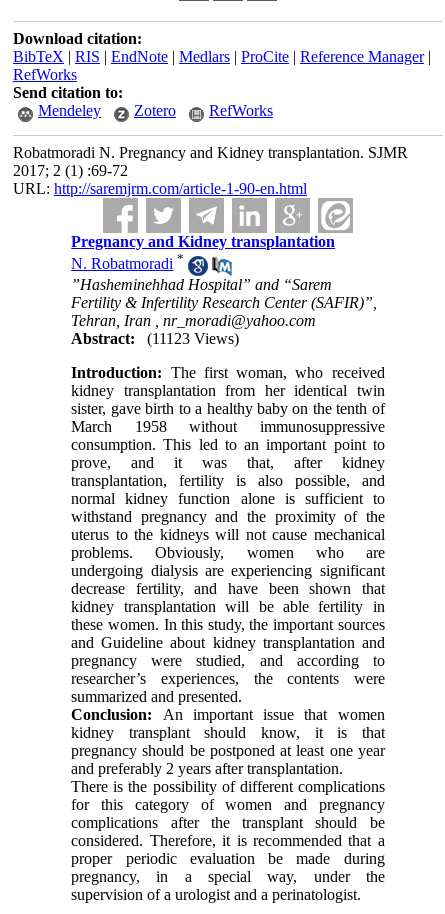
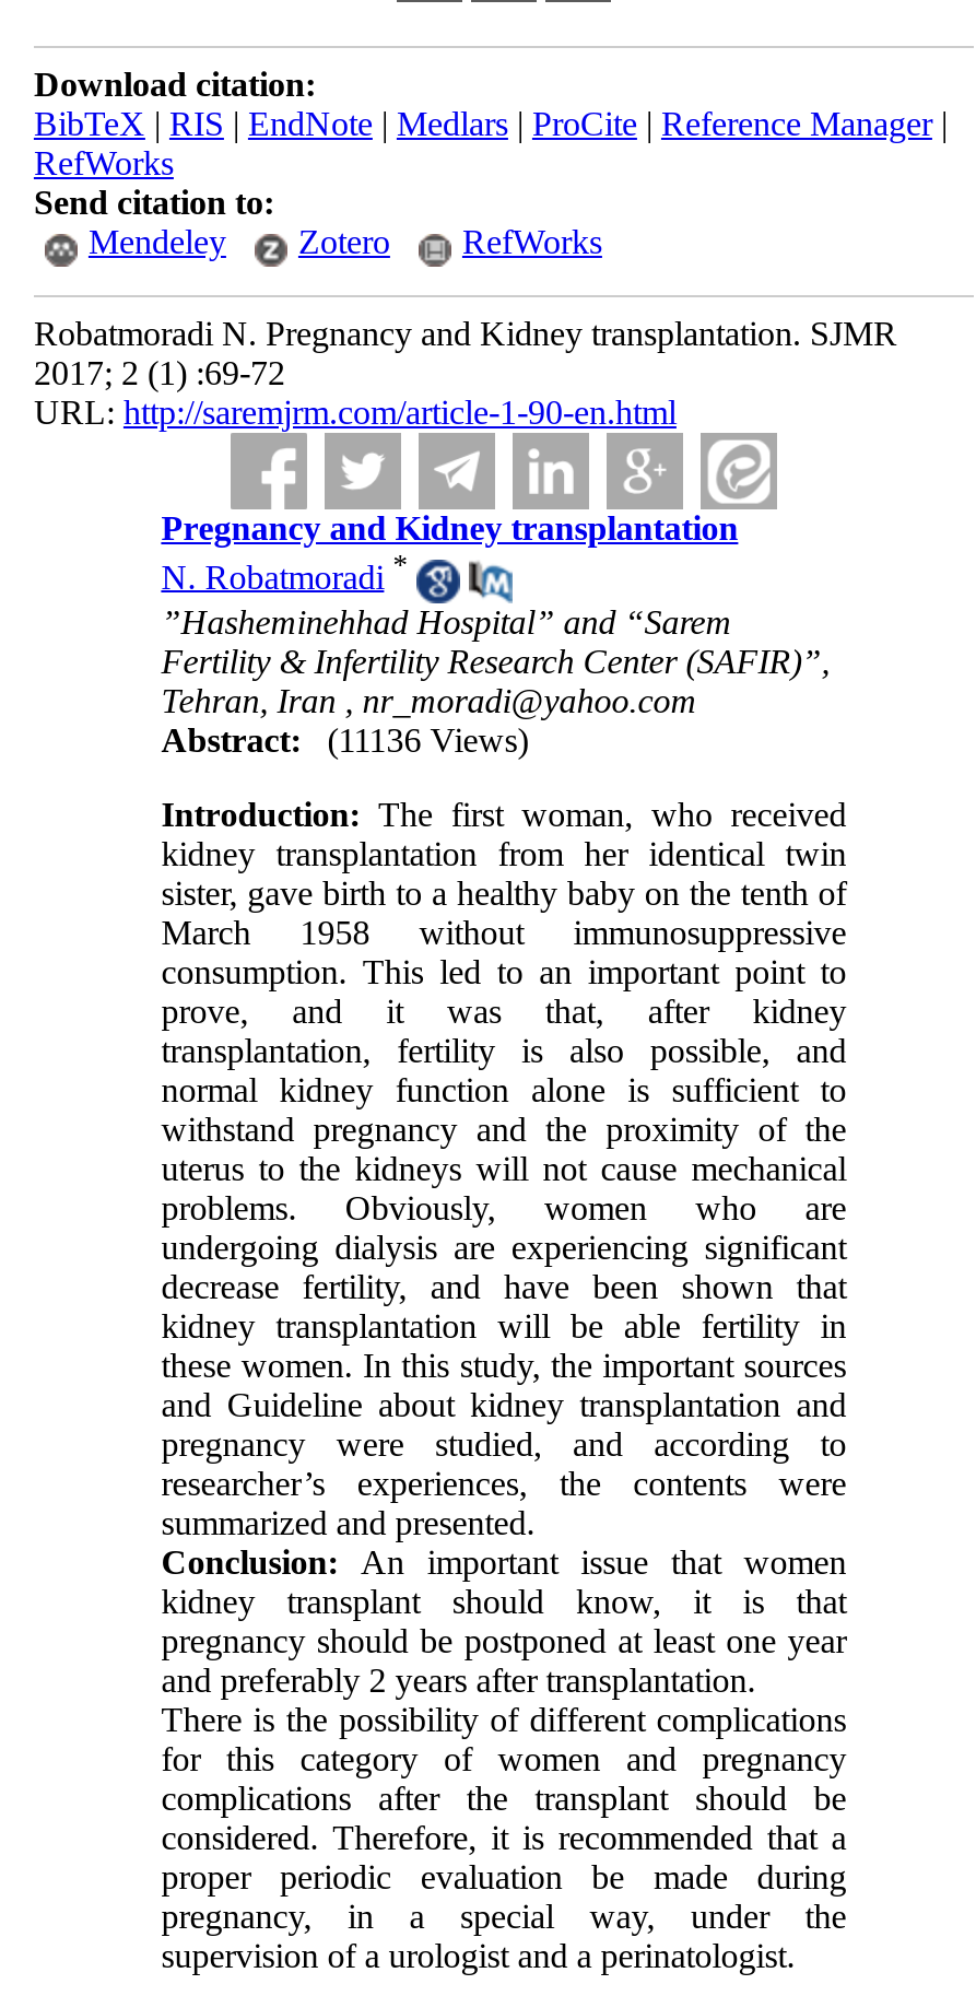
- Abstract: (11123 Views)
+ Abstract: (11136 Views)
